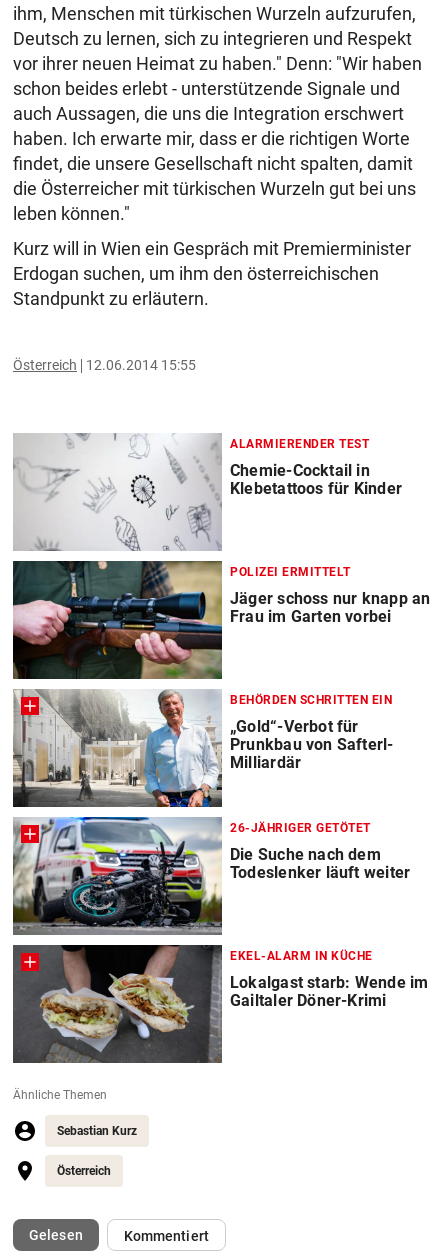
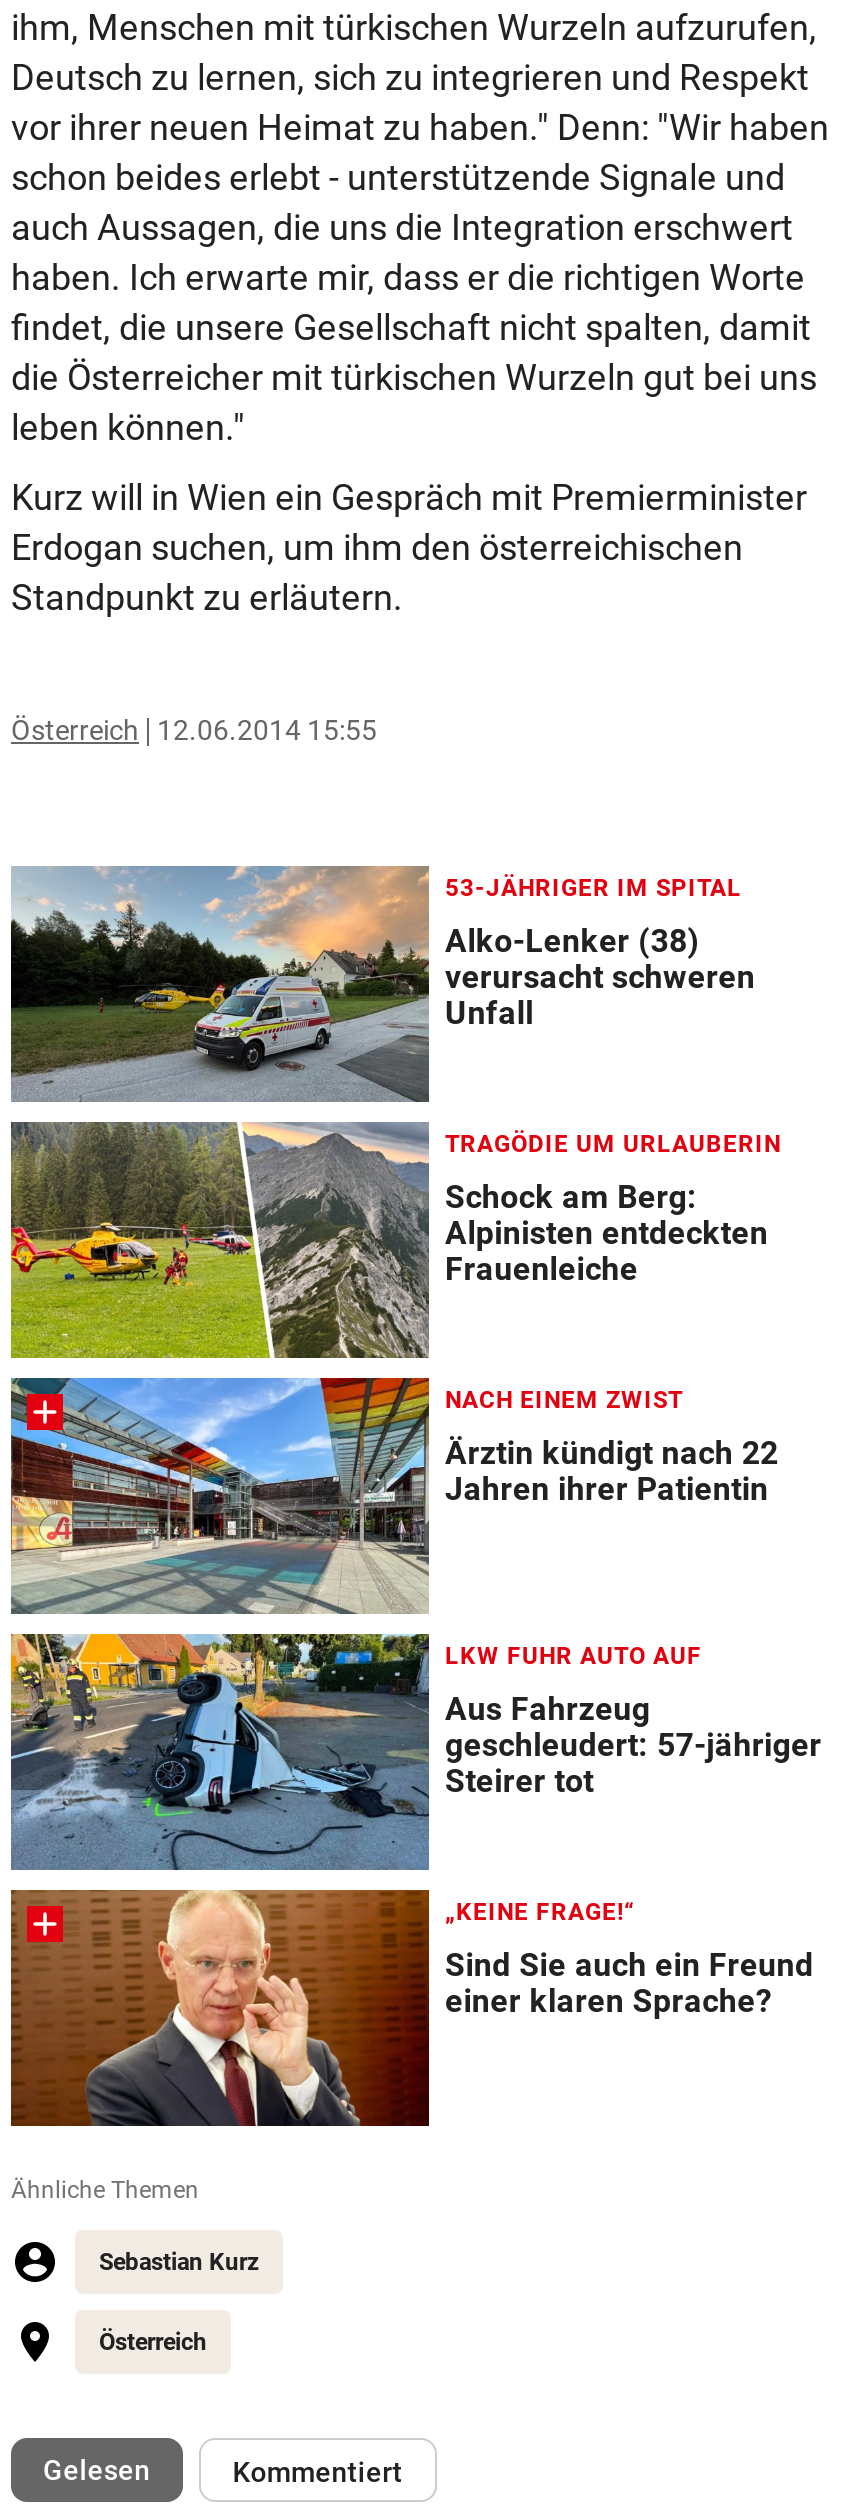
- [image]
- ALARMIERENDER TEST
+ [image]
+ 53-JÄHRIGER IM SPITAL

- Chemie-Cocktail in
- Klebetattoos für Kinder
+ Alko-Lenker (38)
+ verursacht schweren
+ Unfall

- [image]
- POLIZEI ERMITTELT
+ [image]
+ TRAGÖDIE UM URLAUBERIN

- Jäger schoss nur knapp an
- Frau im Garten vorbei
+ Schock am Berg:
+ Alpinisten entdeckten
+ Frauenleiche

- [image]
- BEHÖRDEN SCHRITTEN EIN
+ [image]
+ NACH EINEM ZWIST

- „Gold“-Verbot für
- Prunkbau von Safterl-
- Milliardär
+ Ärztin kündigt nach 22
+ Jahren ihrer Patientin

- [image]
- 26-JÄHRIGER GETÖTET
+ [image]
+ LKW FUHR AUTO AUF

- Die Suche nach dem
- Todeslenker läuft weiter
+ Aus Fahrzeug
+ geschleudert: 57-jähriger
+ Steirer tot

- [image]
- EKEL-ALARM IN KÜCHE
+ [image]
+ „KEINE FRAGE!“

- Lokalgast starb: Wende im
- Gailtaler Döner-Krimi
+ Sind Sie auch ein Freund
+ einer klaren Sprache?
